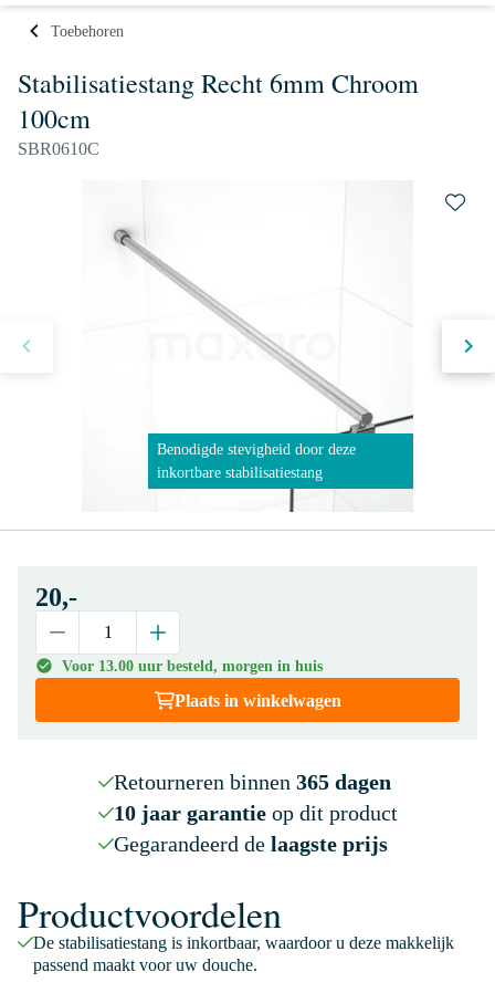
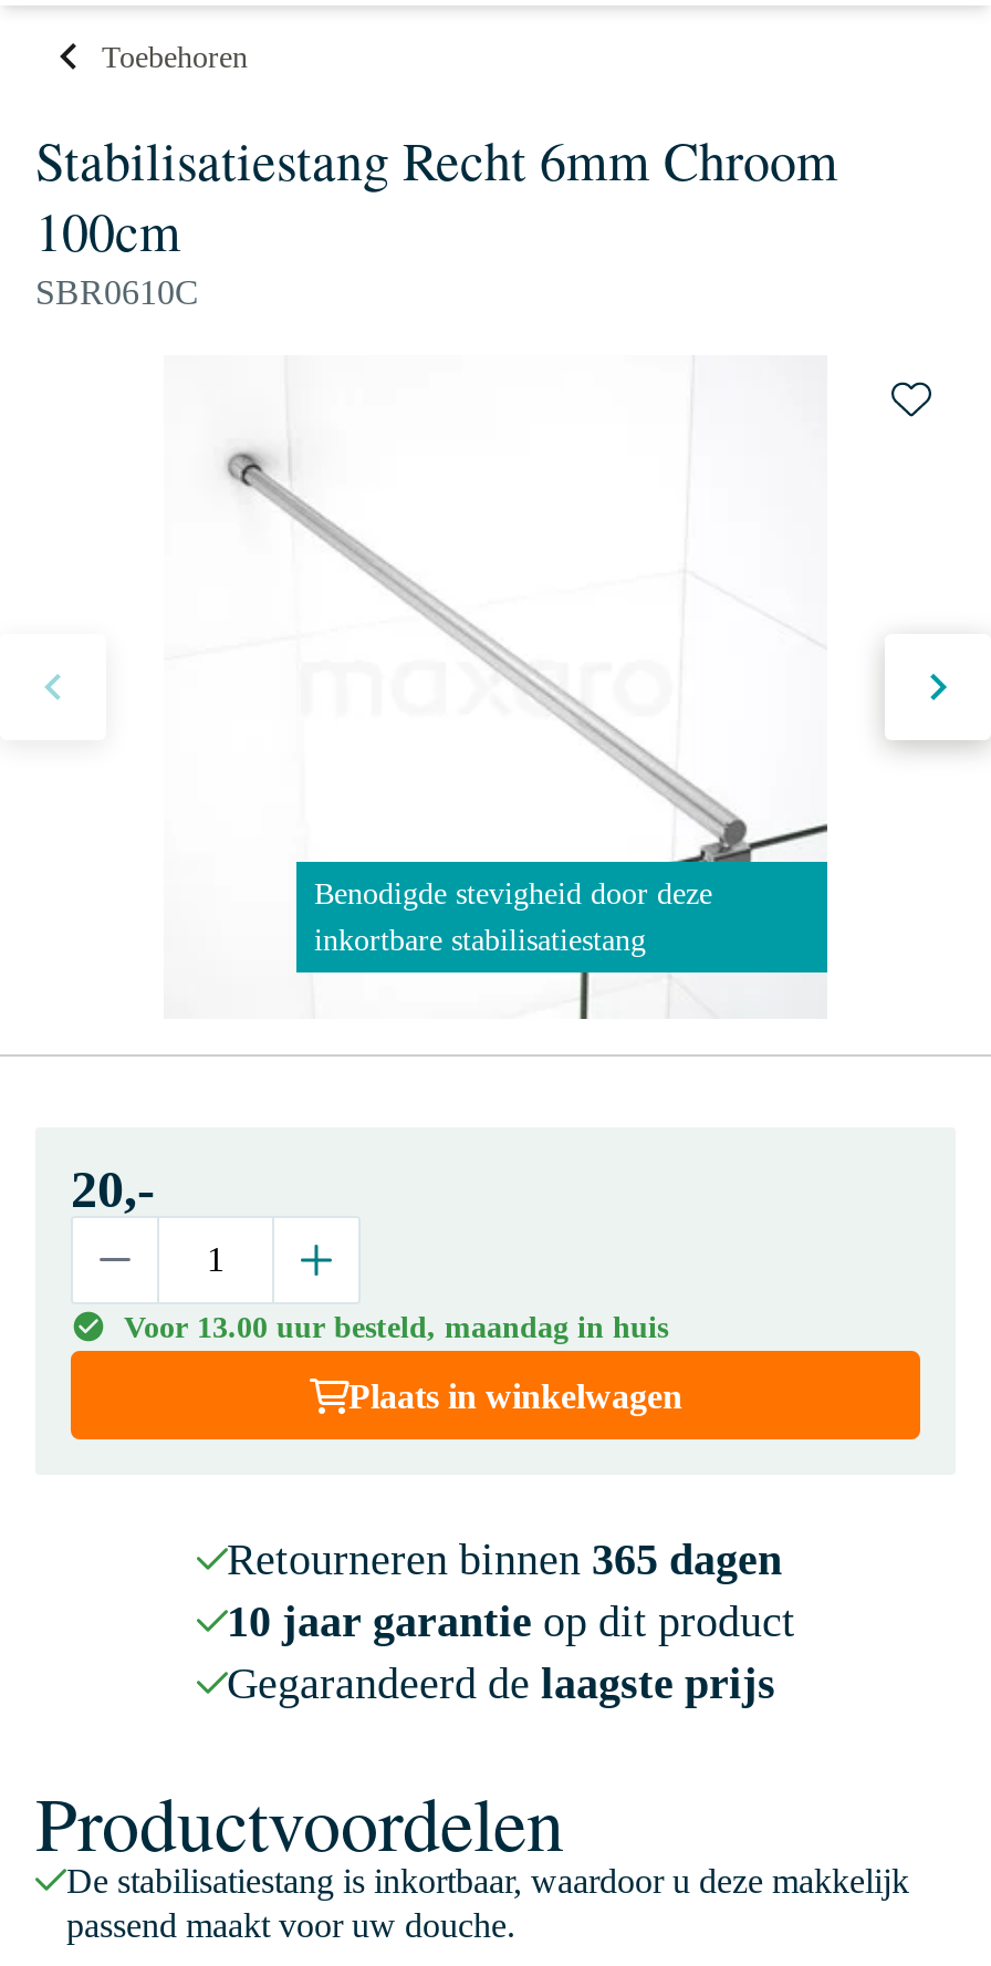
- Voor 13.00 uur besteld, morgen in huis
+ Voor 13.00 uur besteld, maandag in huis
